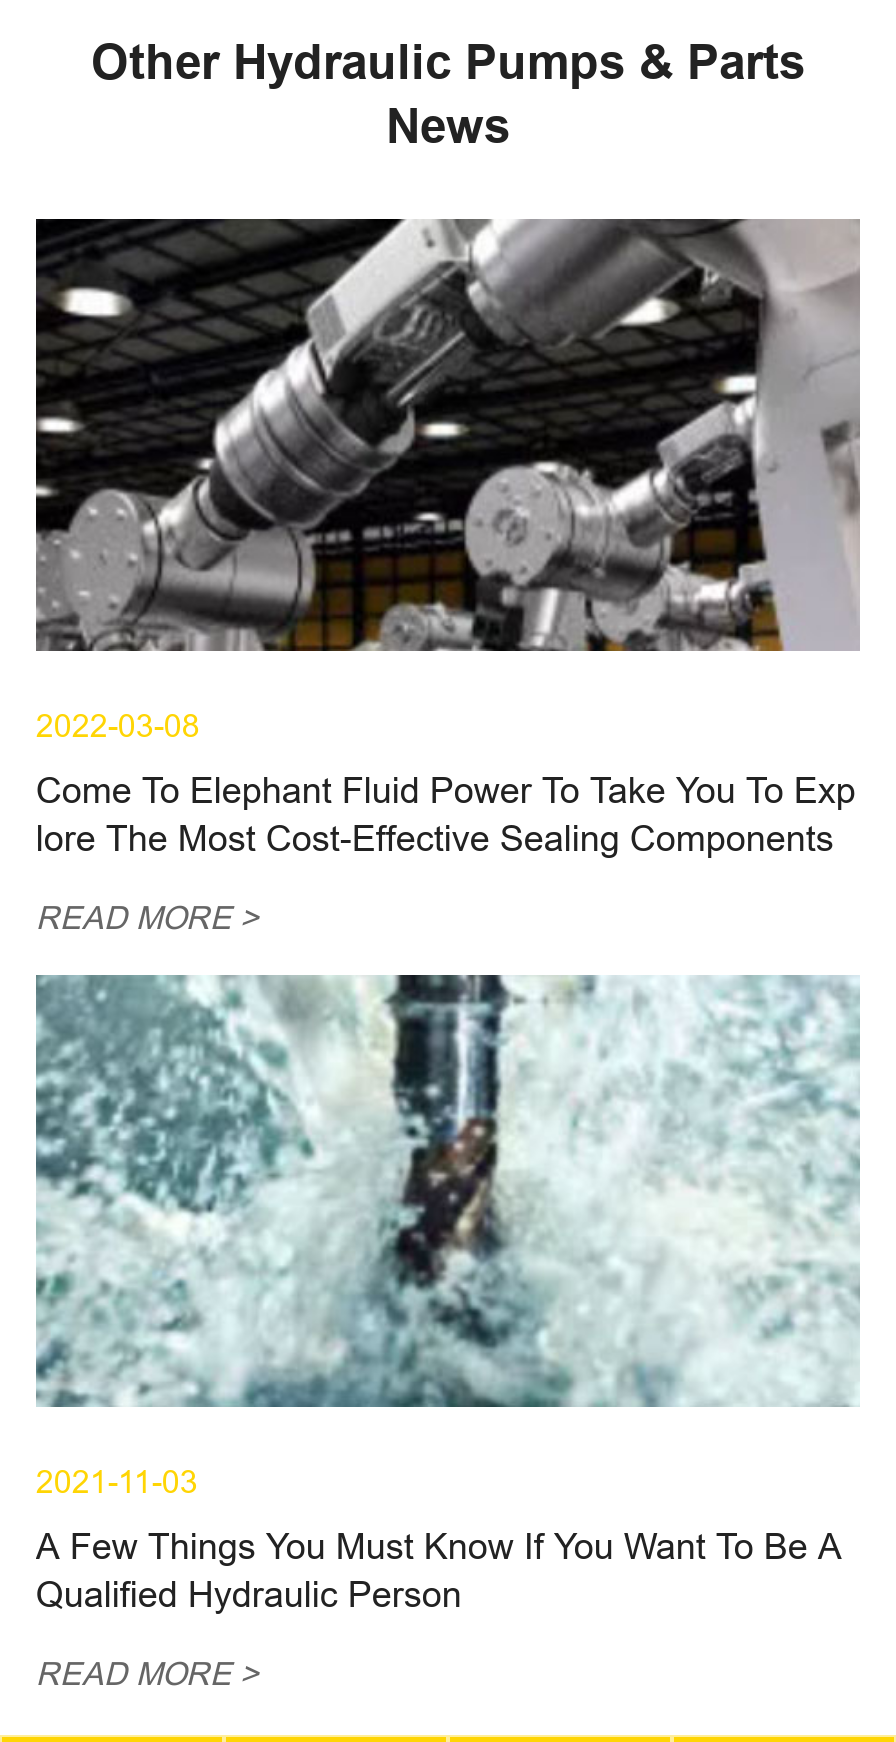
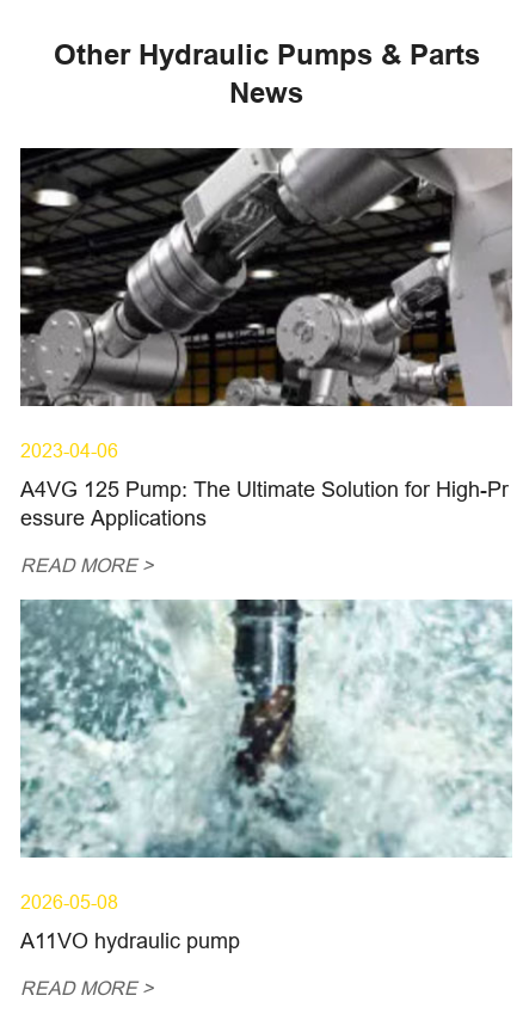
- 2022-03-08
+ 2023-04-06

- Come To Elephant Fluid Power To Take You To Exp
- lore The Most Cost-Effective Sealing Components
+ A4VG 125 Pump: The Ultimate Solution for High-Pr
+ essure Applications

- 2021-11-03
+ 2026-05-08

- A Few Things You Must Know If You Want To Be A
- Qualified Hydraulic Person
+ A11VO hydraulic pump
